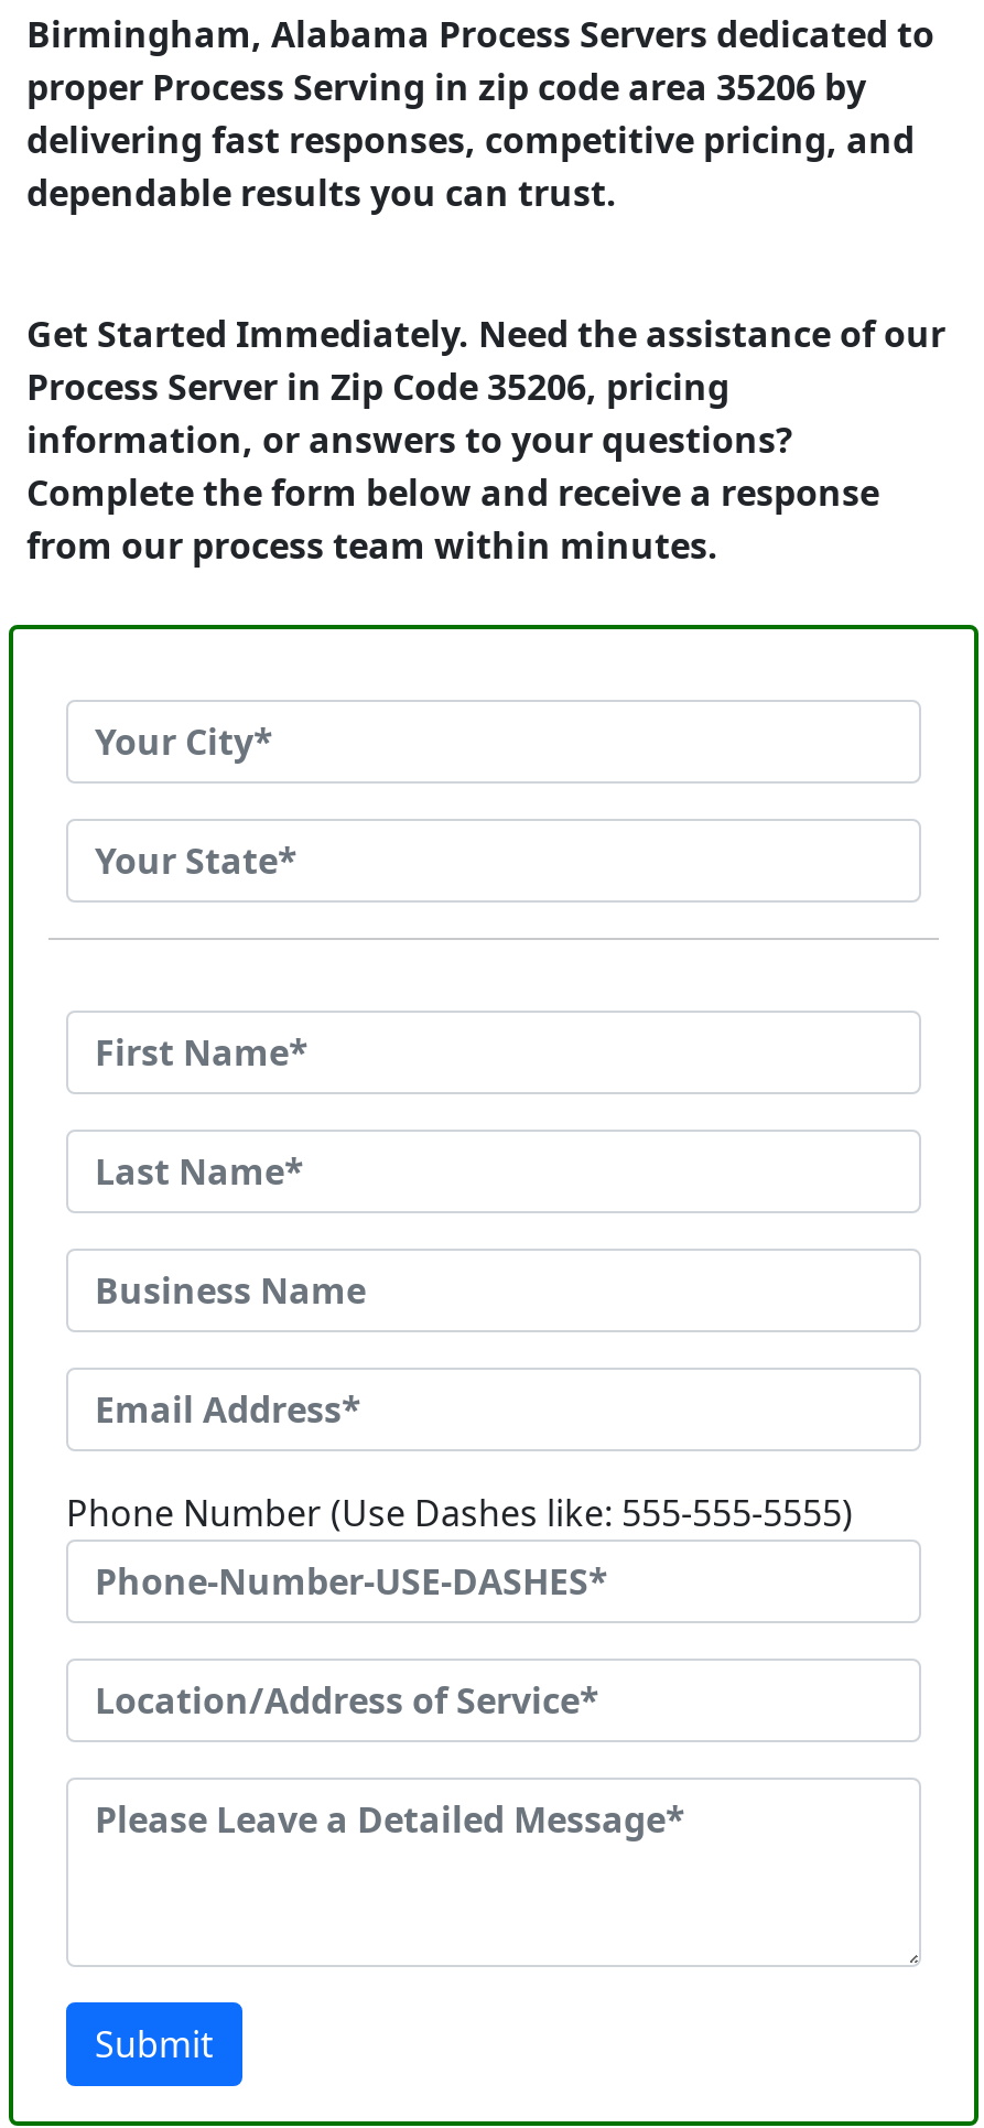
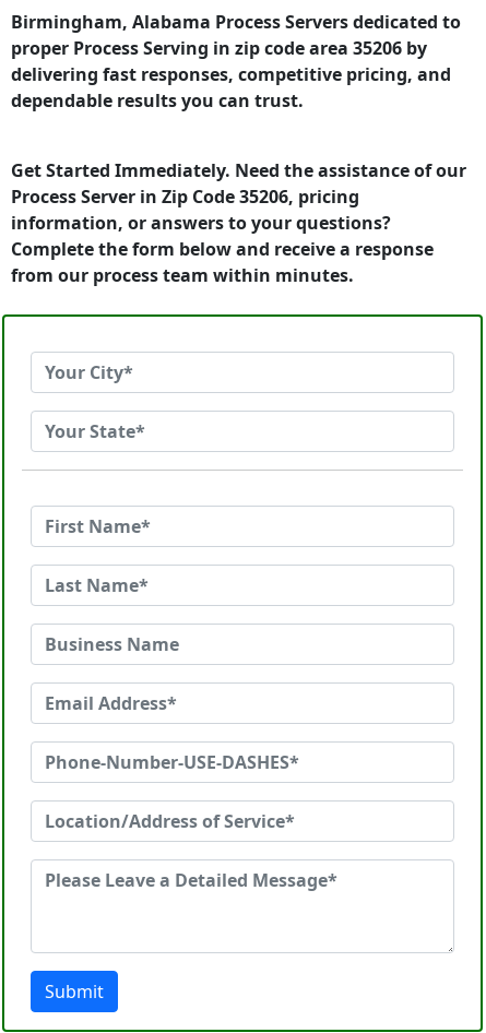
- Phone Number (Use Dashes like: 555-555-5555)
